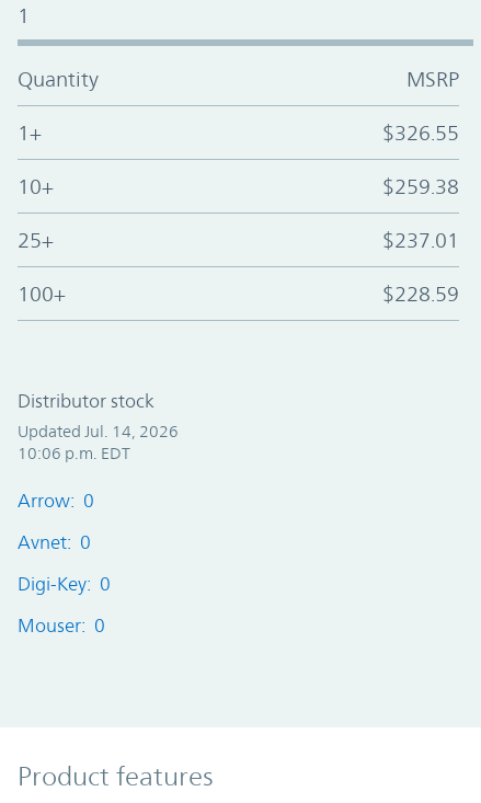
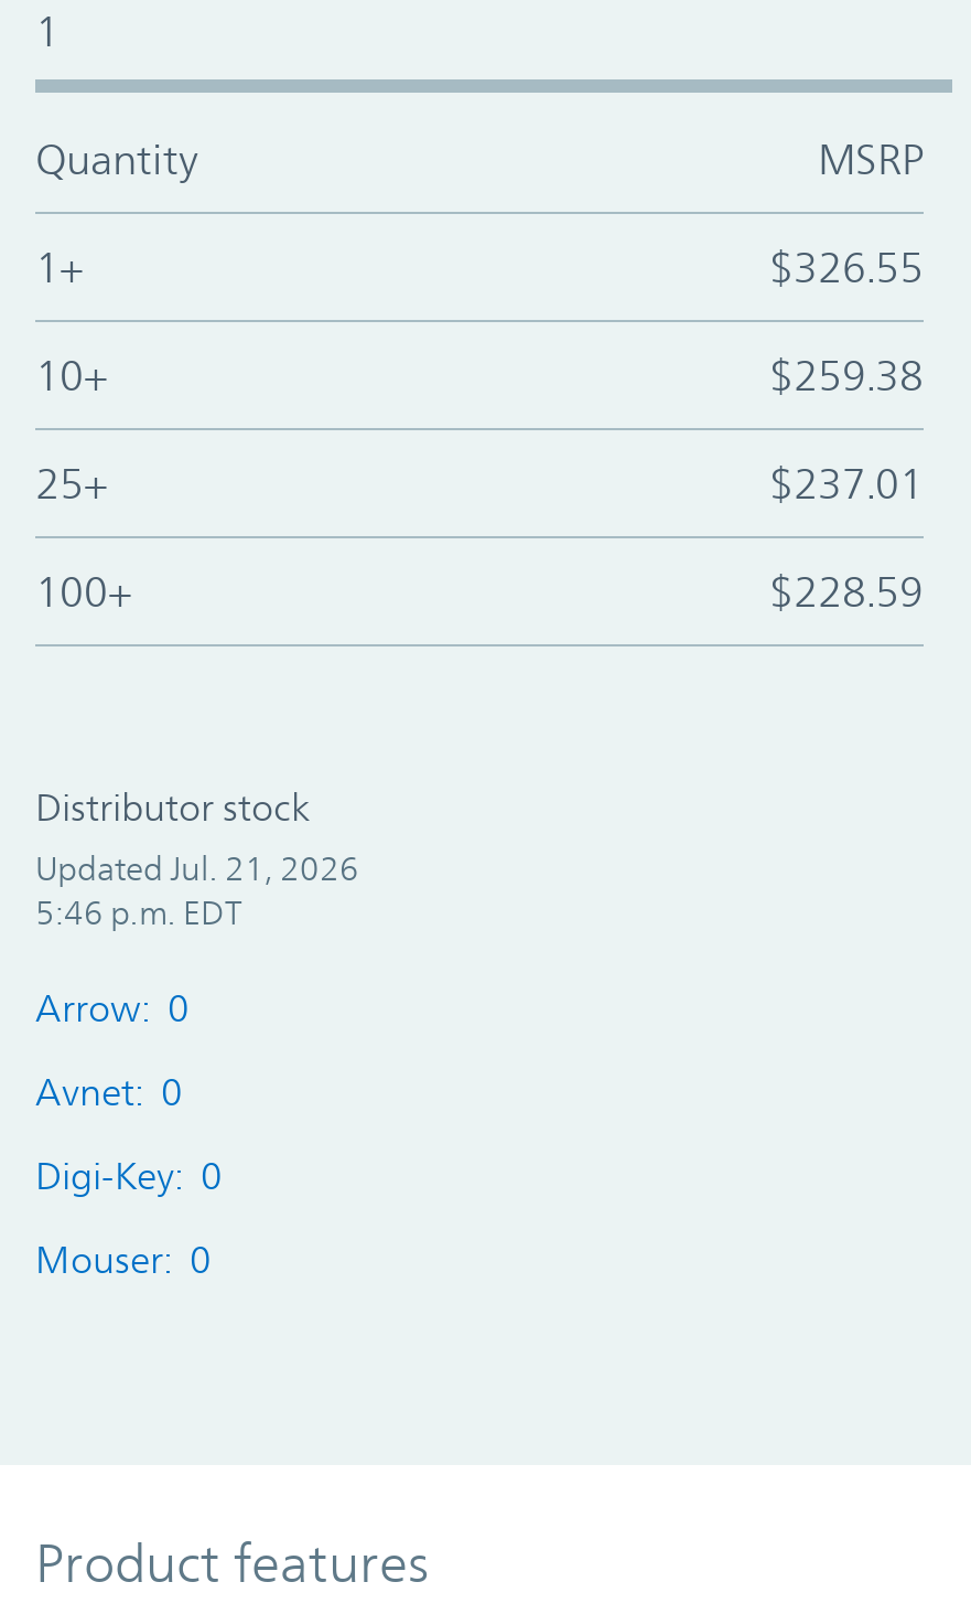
- Updated Jul. 14, 2026
+ Updated Jul. 21, 2026

- 10:06 p.m. EDT
+ 5:46 p.m. EDT
